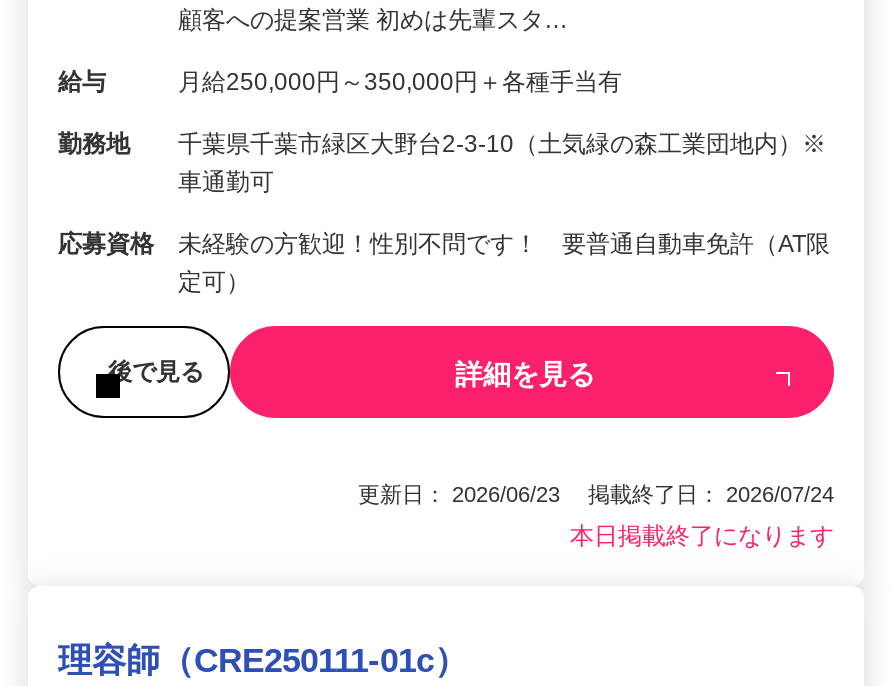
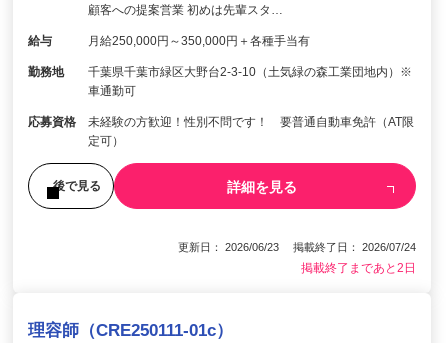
- 本日掲載終了になります
+ 掲載終了まであと2日
